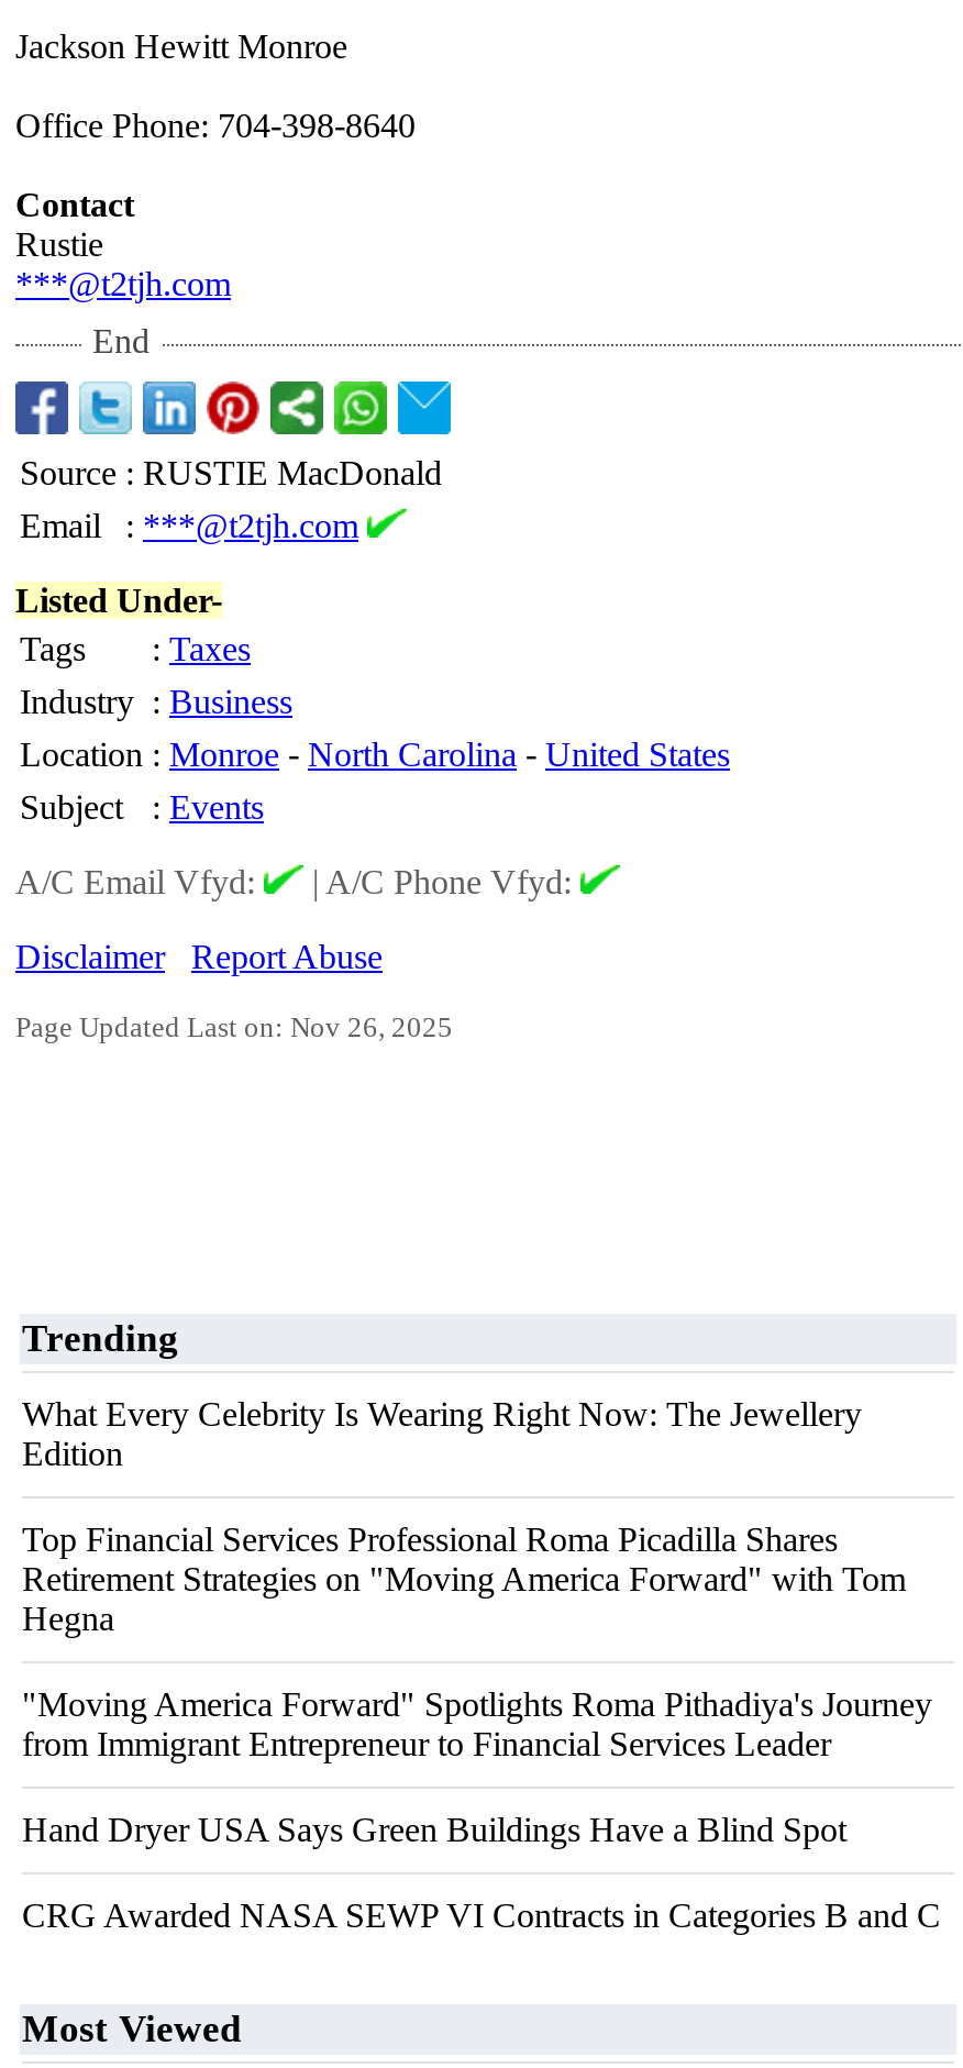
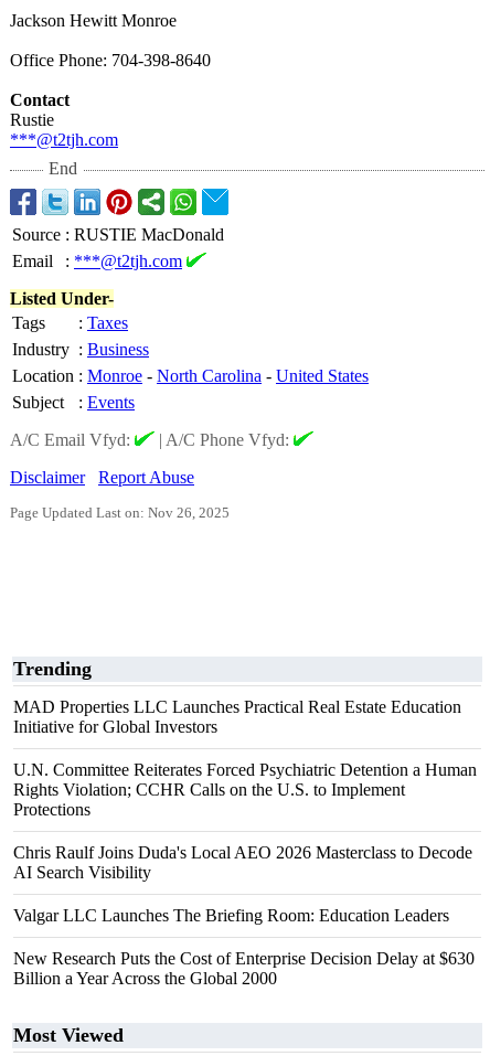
- What Every Celebrity Is Wearing Right Now: The Jewellery
- Edition
+ MAD Properties LLC Launches Practical Real Estate Education
+ Initiative for Global Investors

- Top Financial Services Professional Roma Picadilla Shares
- Retirement Strategies on "Moving America Forward" with Tom
- Hegna
+ U.N. Committee Reiterates Forced Psychiatric Detention a Human
+ Rights Violation; CCHR Calls on the U.S. to Implement
+ Protections

- "Moving America Forward" Spotlights Roma Pithadiya's Journey
- from Immigrant Entrepreneur to Financial Services Leader
+ Chris Raulf Joins Duda's Local AEO 2026 Masterclass to Decode
+ AI Search Visibility

- Hand Dryer USA Says Green Buildings Have a Blind Spot
+ Valgar LLC Launches The Briefing Room: Education Leaders

- CRG Awarded NASA SEWP VI Contracts in Categories B and C
+ New Research Puts the Cost of Enterprise Decision Delay at $630
+ Billion a Year Across the Global 2000
